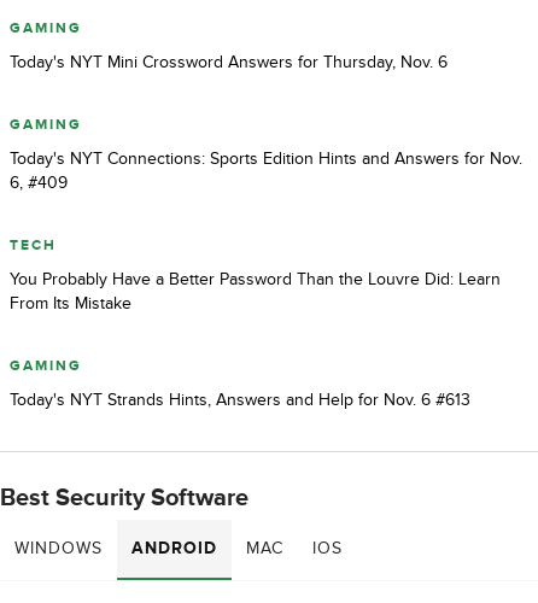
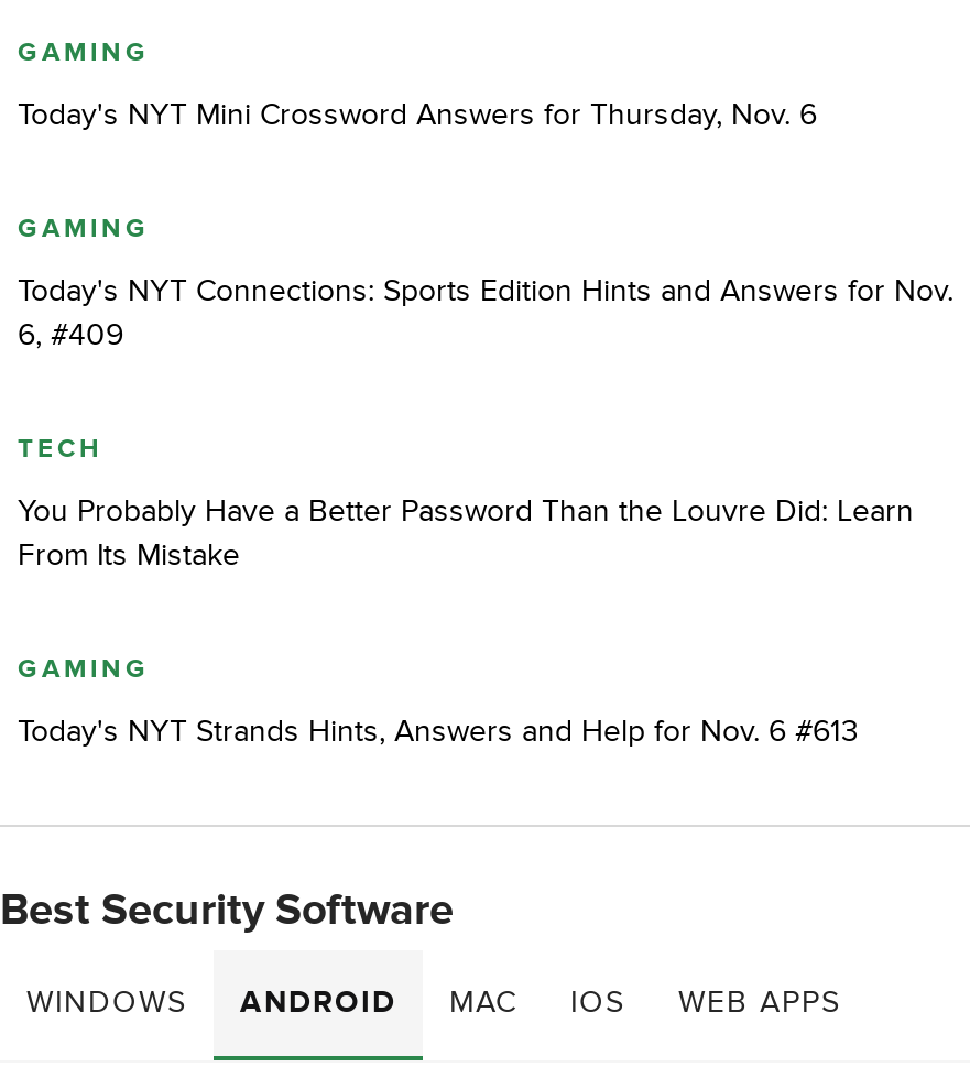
+ WEB APPS
